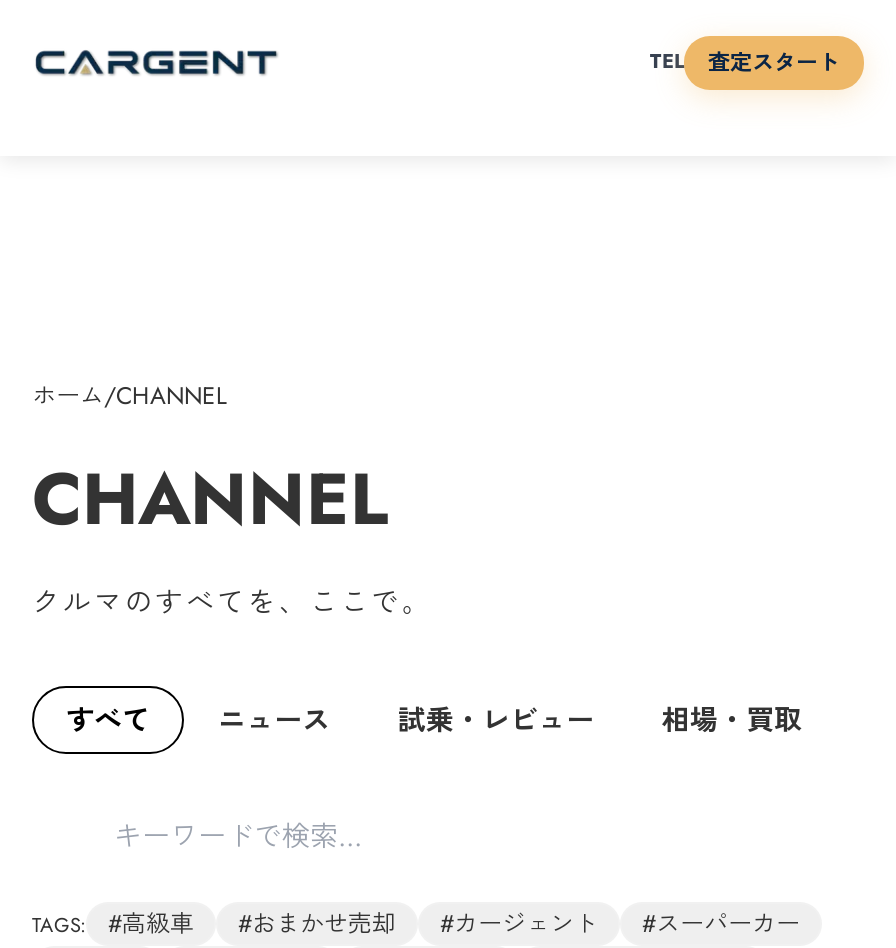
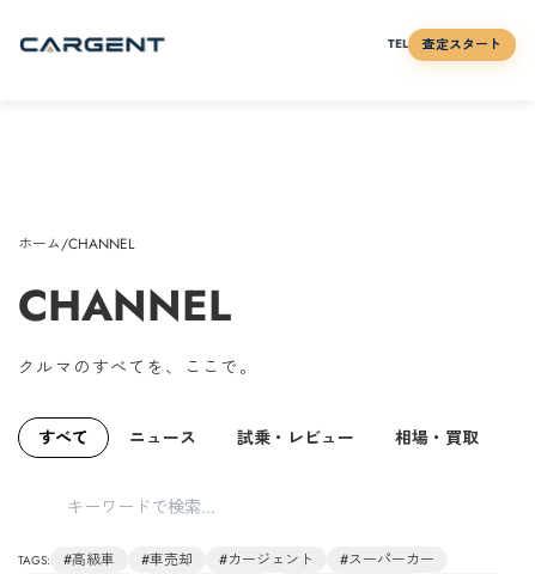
- #おまかせ売却
+ #車売却
